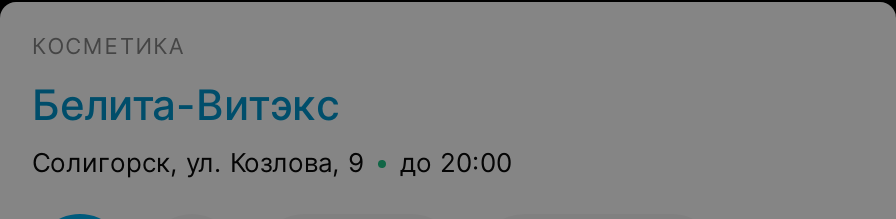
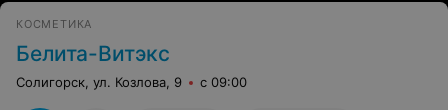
- Солигорск, ул. Козлова, 9 до 20:00
+ Солигорск, ул. Козлова, 9 с 09:00
